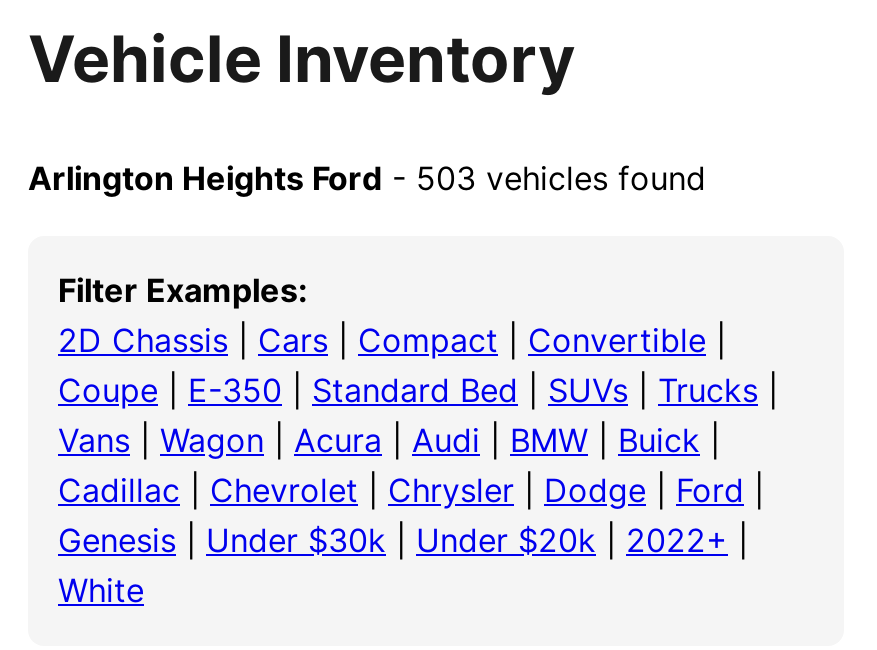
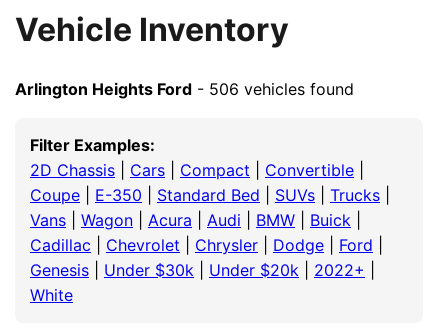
- Arlington Heights Ford - 503 vehicles found
+ Arlington Heights Ford - 506 vehicles found
